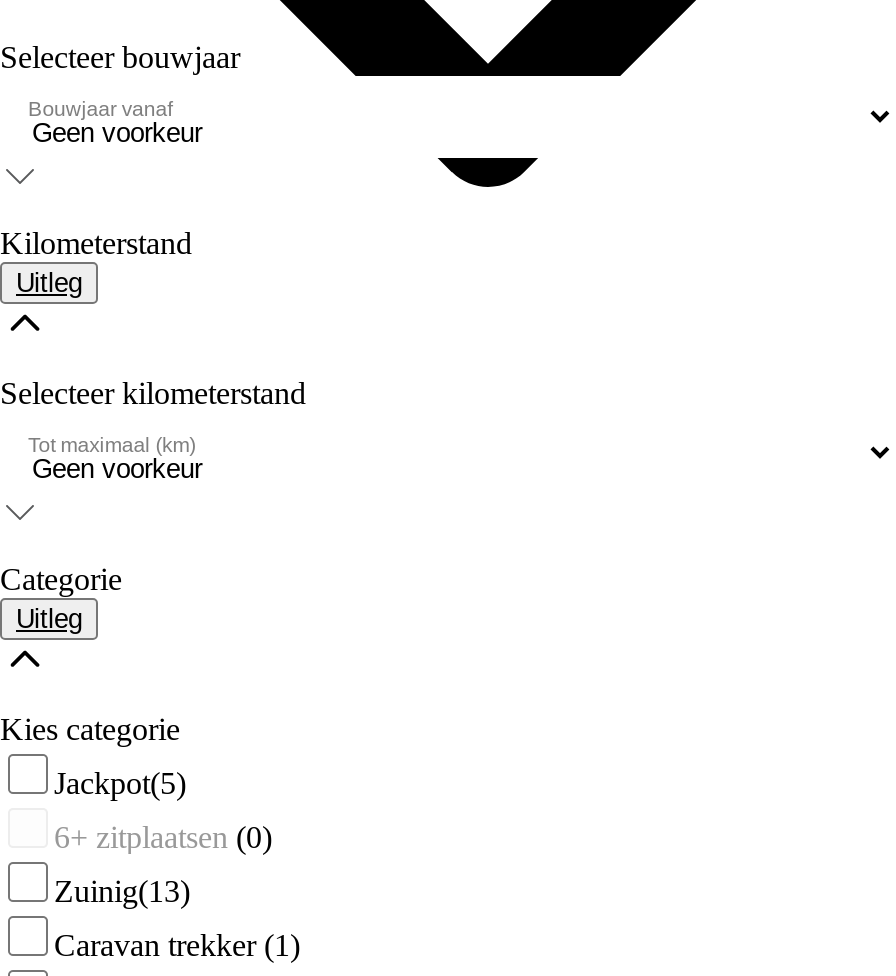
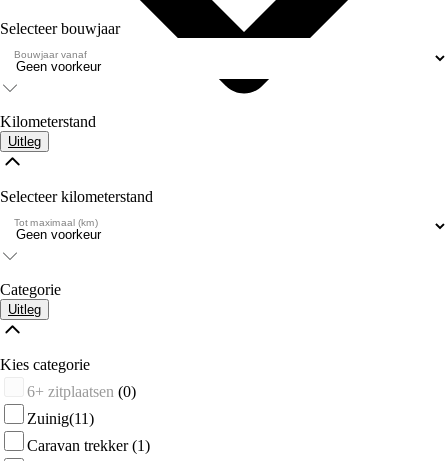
- Jackpot(5)

- Zuinig(13)
+ Zuinig(11)
